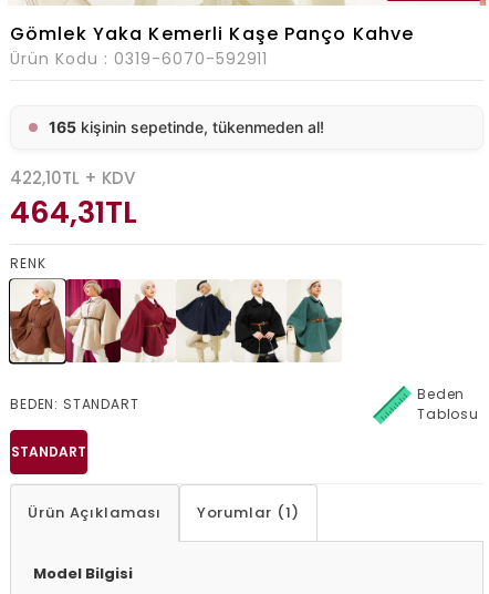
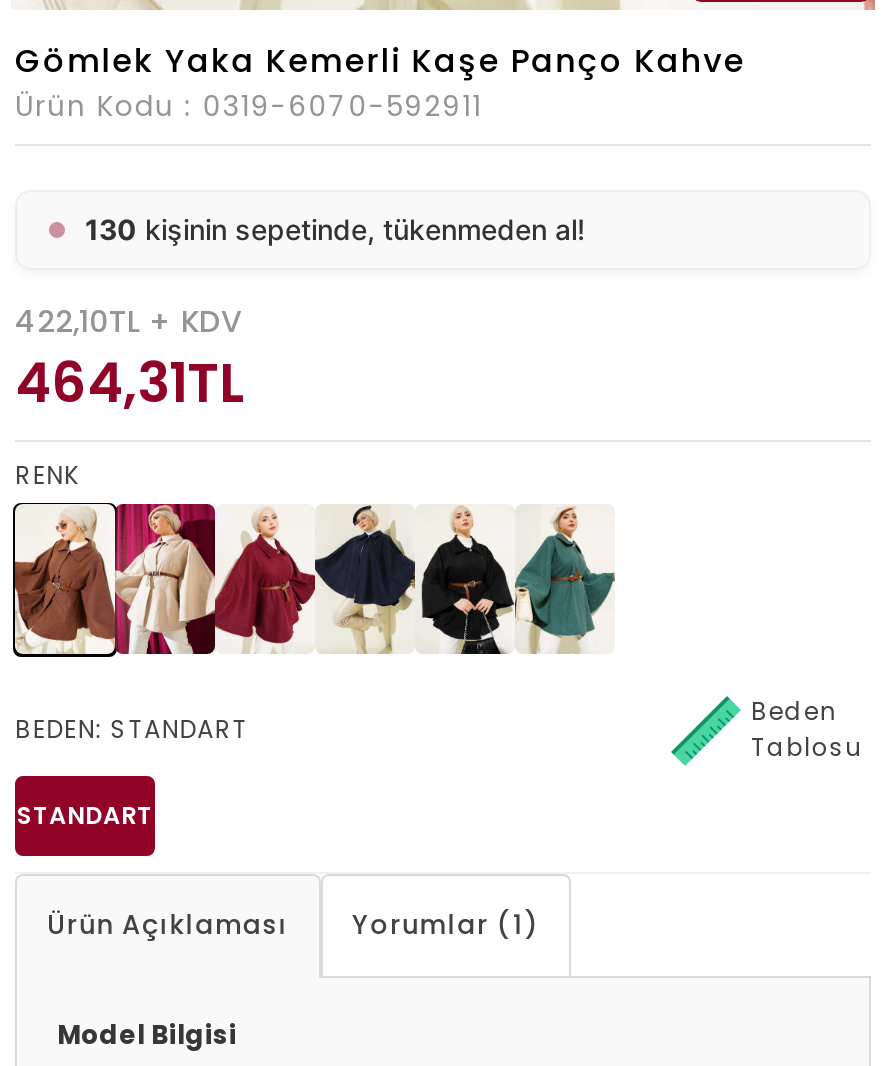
- 165 kişinin sepetinde, tükenmeden al!
+ 130 kişinin sepetinde, tükenmeden al!
